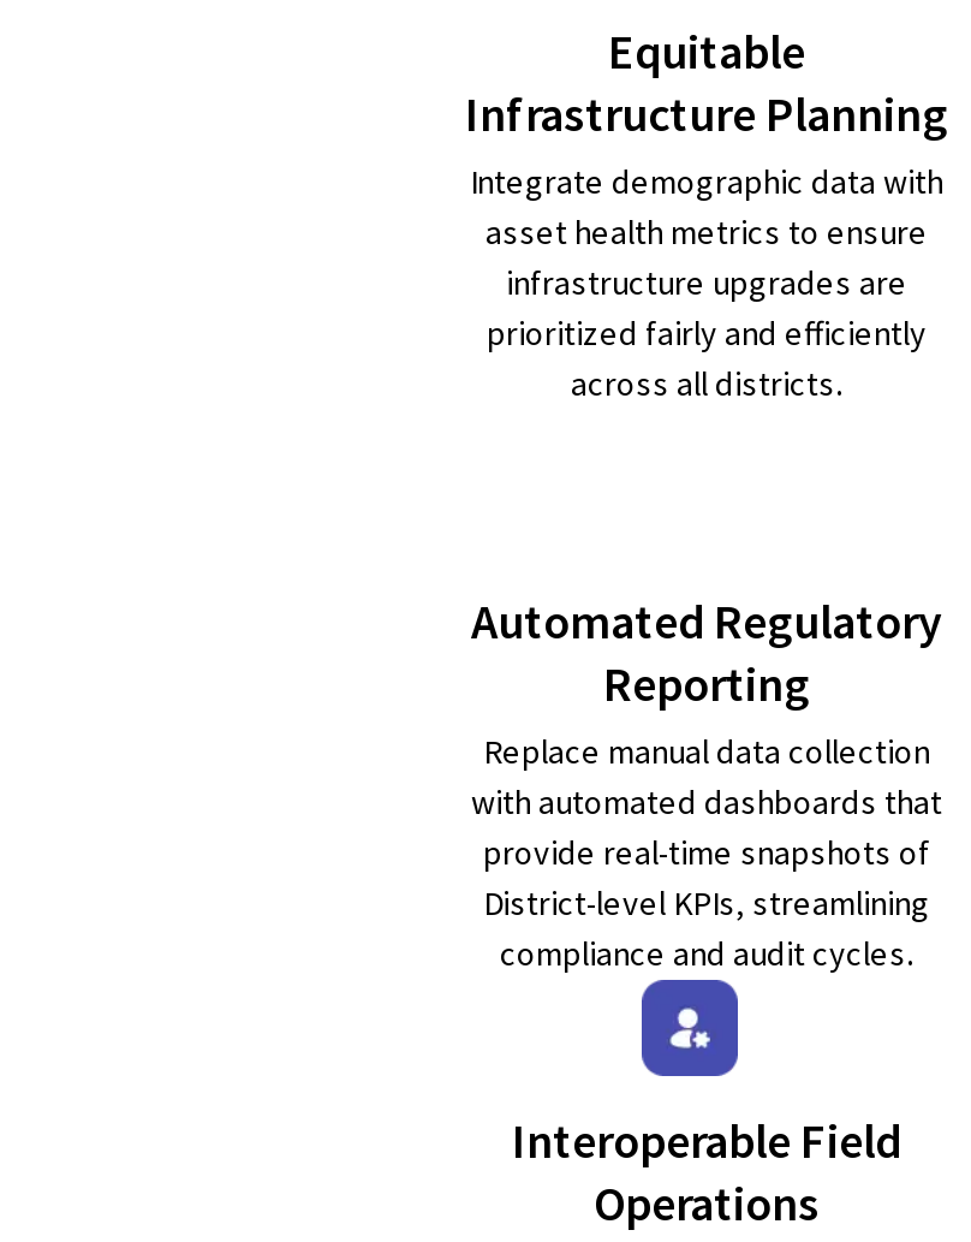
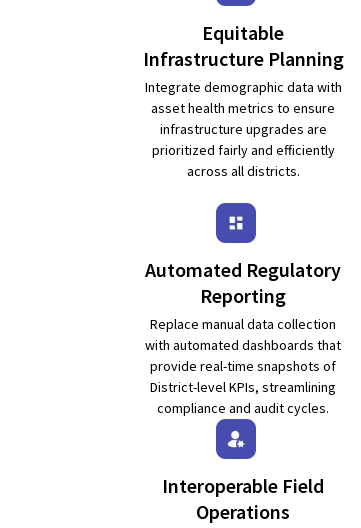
+ [image]
